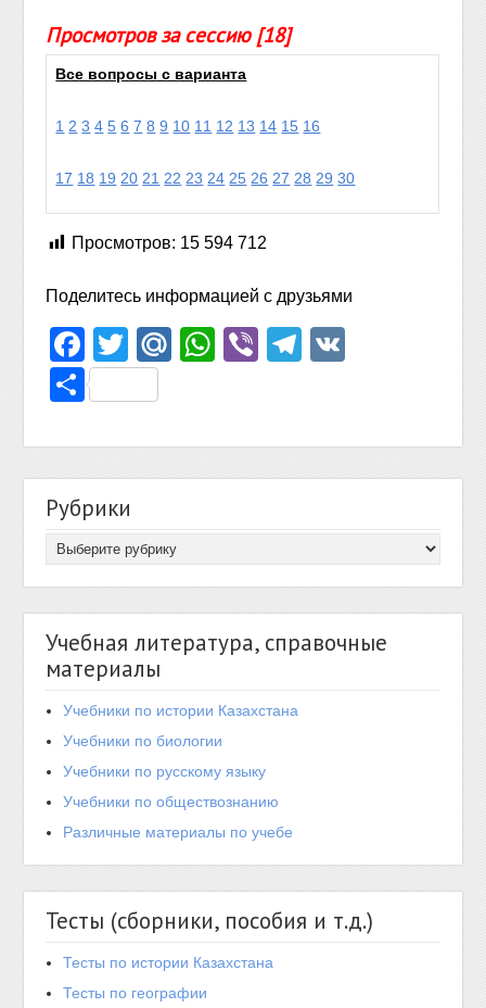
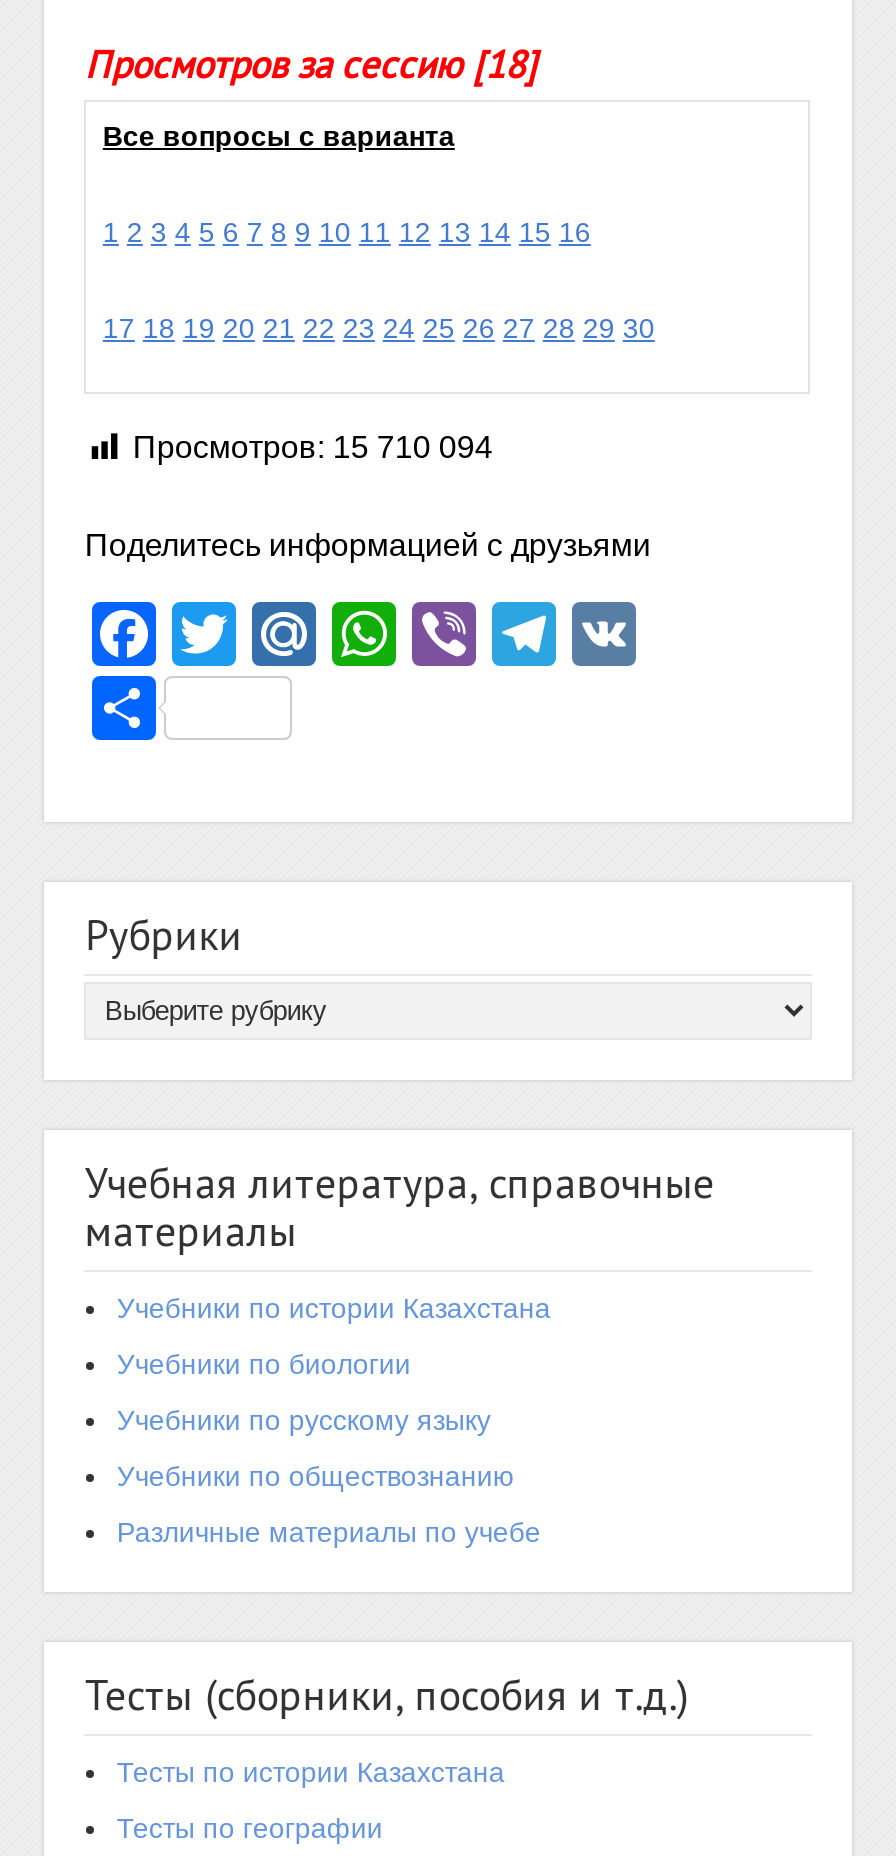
- Просмотров: 15 594 712
+ Просмотров: 15 710 094
